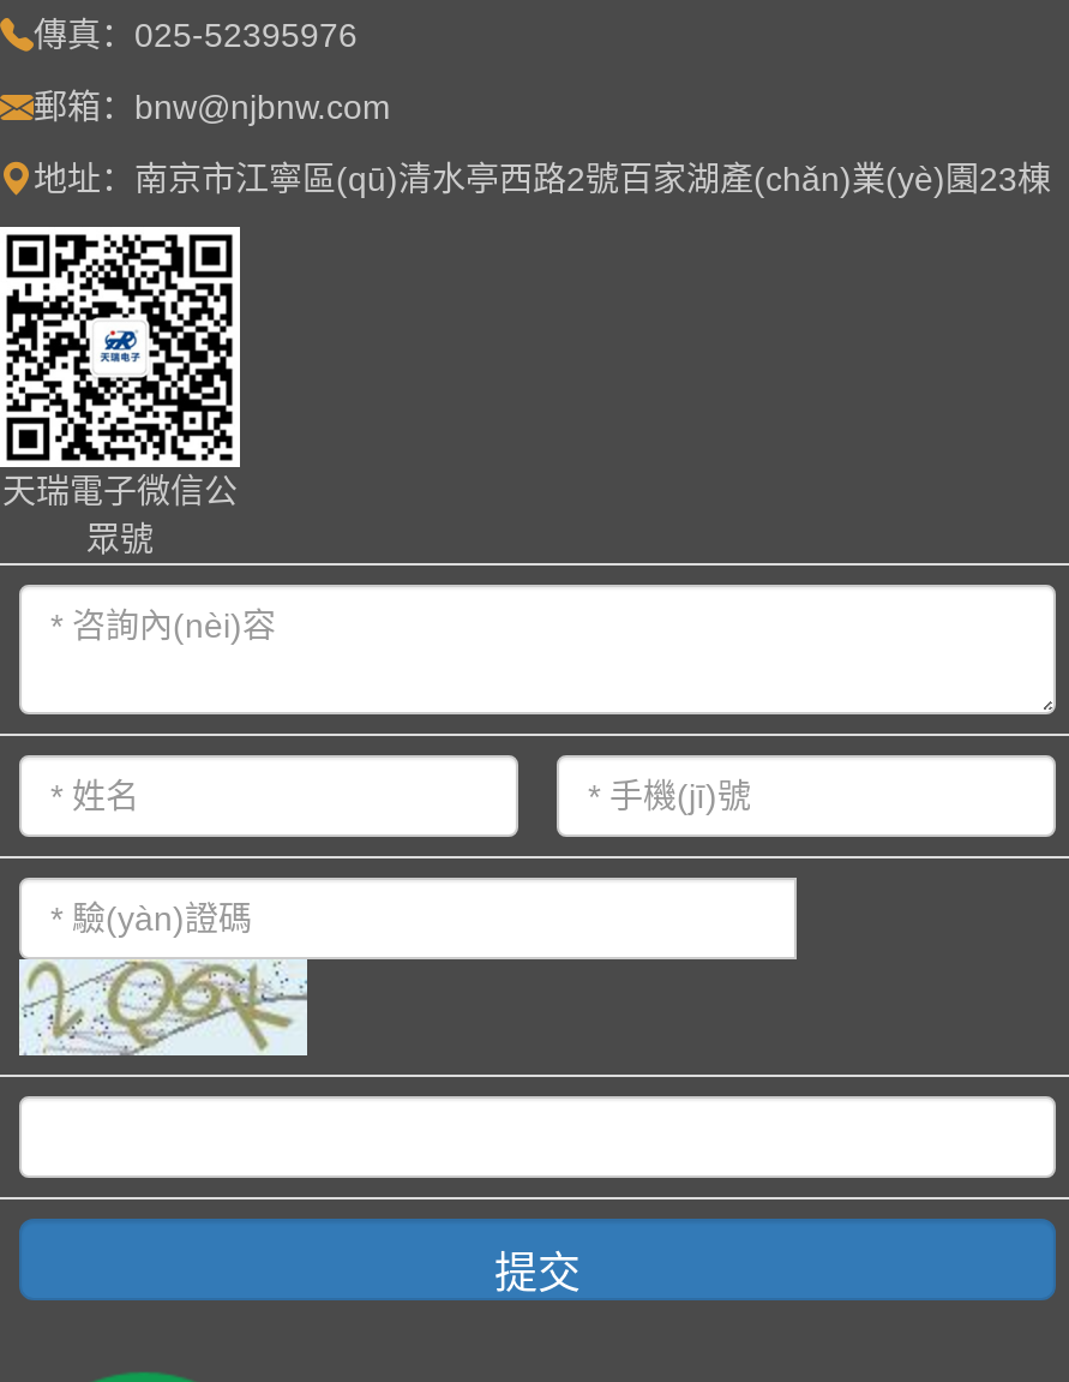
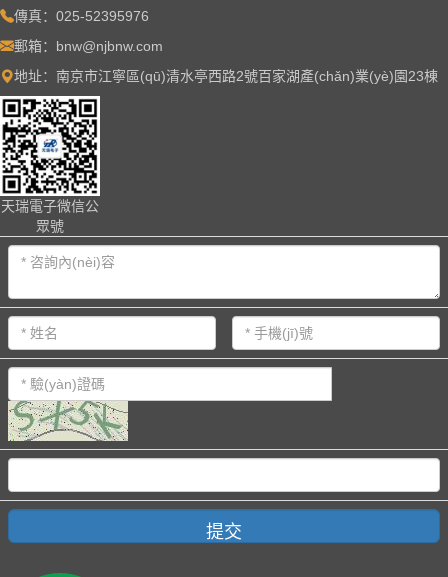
- [image]
+ [image]
